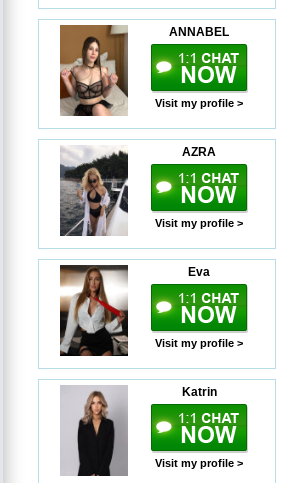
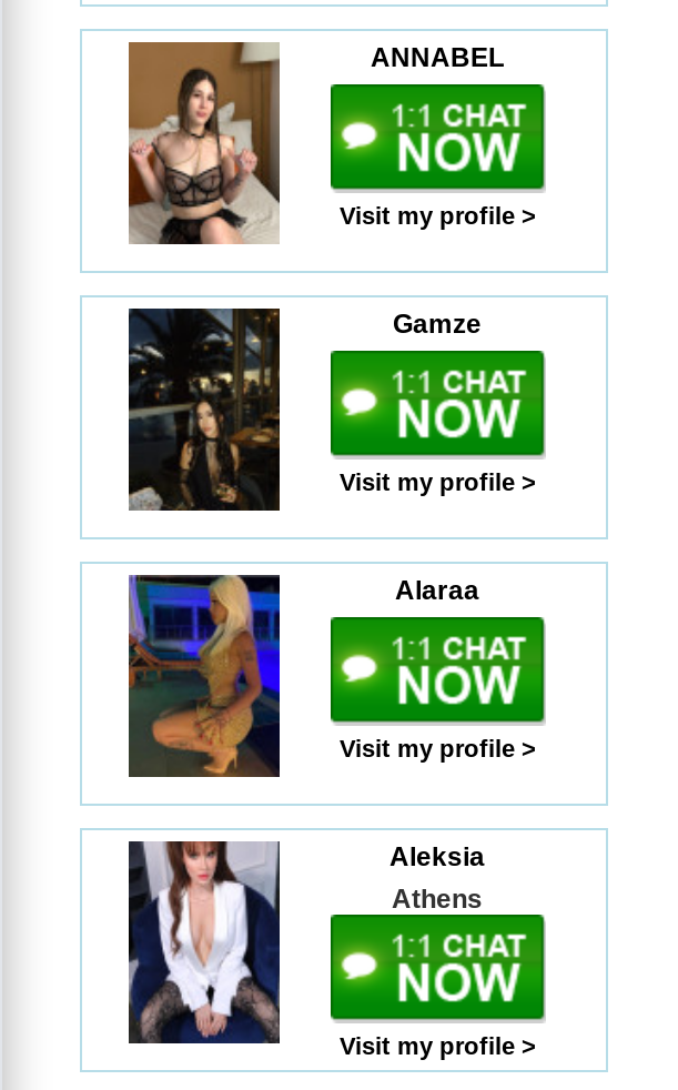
- [image]
+ [image]

- AZRA
+ Gamze

- [image]
+ [image]

- Eva
+ Alaraa

- [image]
+ [image]

- Katrin
+ Aleksia
+ Athens
